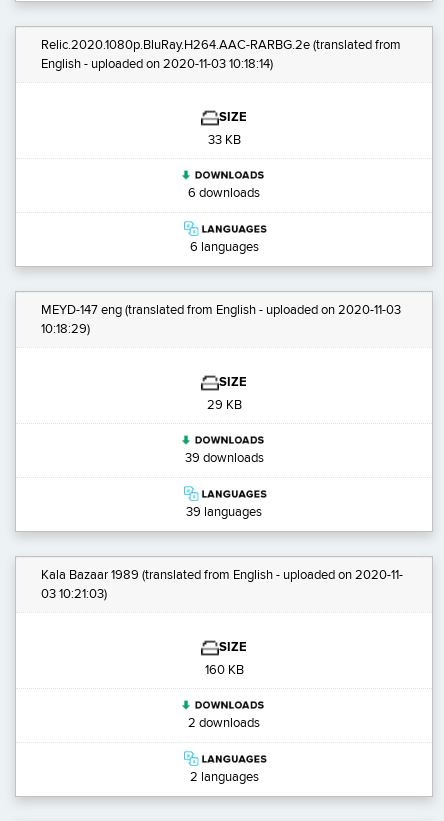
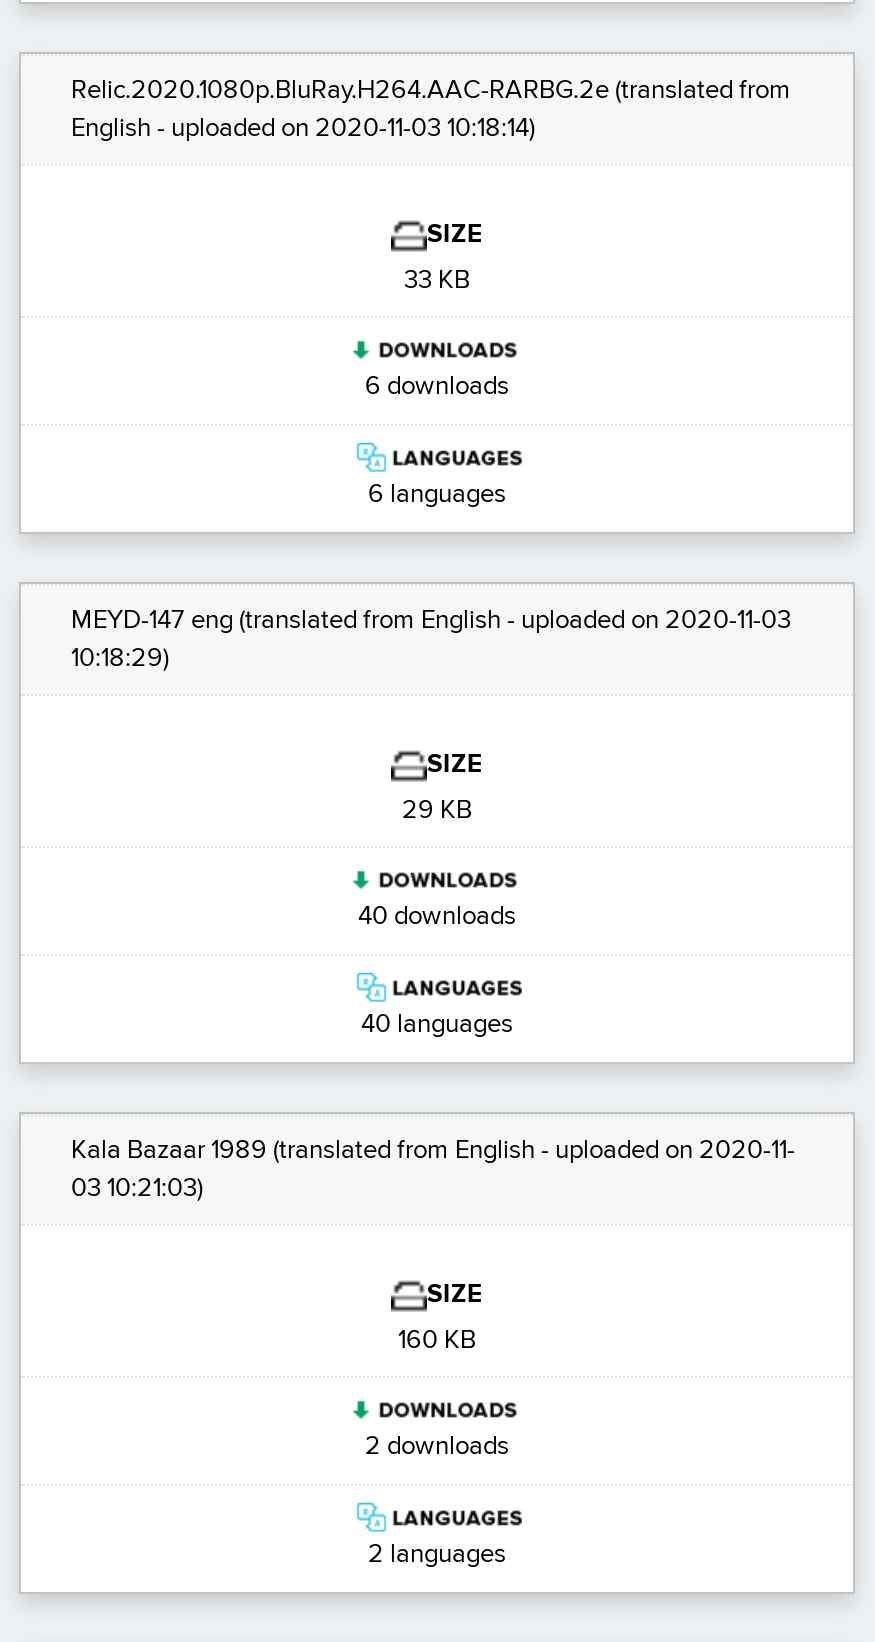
- 39 downloads
+ 40 downloads

- 39 languages
+ 40 languages
